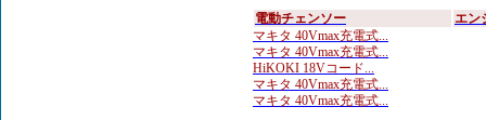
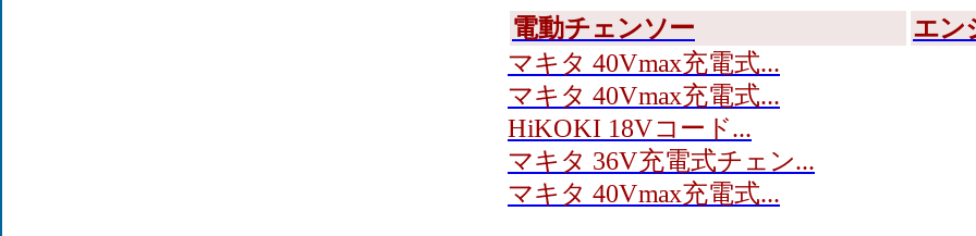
- マキタ 40Vmax充電式...
+ マキタ 36V充電式チェン...
